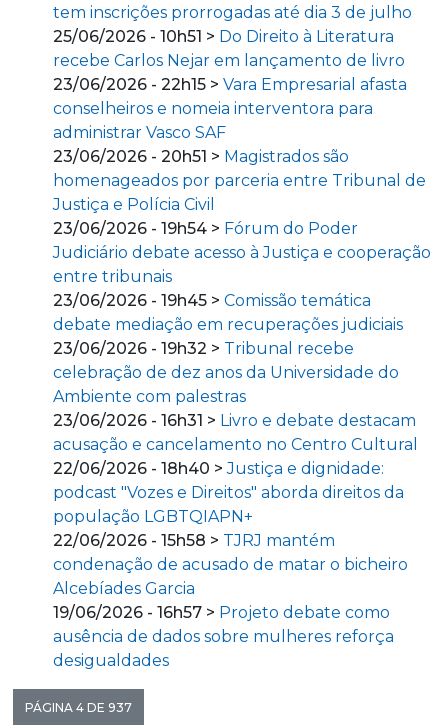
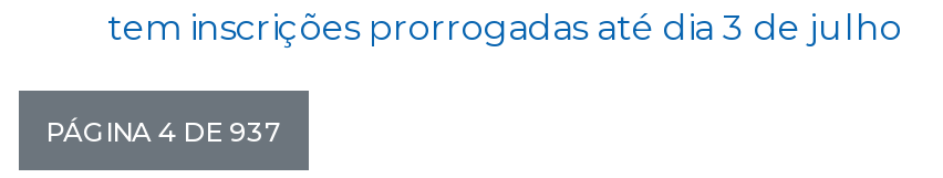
- 25/06/2026 - 10h51 > Do Direito à Literatura
- recebe Carlos Nejar em lançamento de livro
- 23/06/2026 - 22h15 > Vara Empresarial afasta
- conselheiros e nomeia interventora para
- administrar Vasco SAF
- 23/06/2026 - 20h51 > Magistrados são
- homenageados por parceria entre Tribunal de
- Justiça e Polícia Civil
- 23/06/2026 - 19h54 > Fórum do Poder
- Judiciário debate acesso à Justiça e cooperação
- entre tribunais
- 23/06/2026 - 19h45 > Comissão temática
- debate mediação em recuperações judiciais
- 23/06/2026 - 19h32 > Tribunal recebe
- celebração de dez anos da Universidade do
- Ambiente com palestras
- 23/06/2026 - 16h31 > Livro e debate destacam
- acusação e cancelamento no Centro Cultural
- 22/06/2026 - 18h40 > Justiça e dignidade:
- podcast "Vozes e Direitos" aborda direitos da
- população LGBTQIAPN+
- 22/06/2026 - 15h58 > TJRJ mantém
- condenação de acusado de matar o bicheiro
- Alcebíades Garcia
- 19/06/2026 - 16h57 > Projeto debate como
- ausência de dados sobre mulheres reforça
- desigualdades
